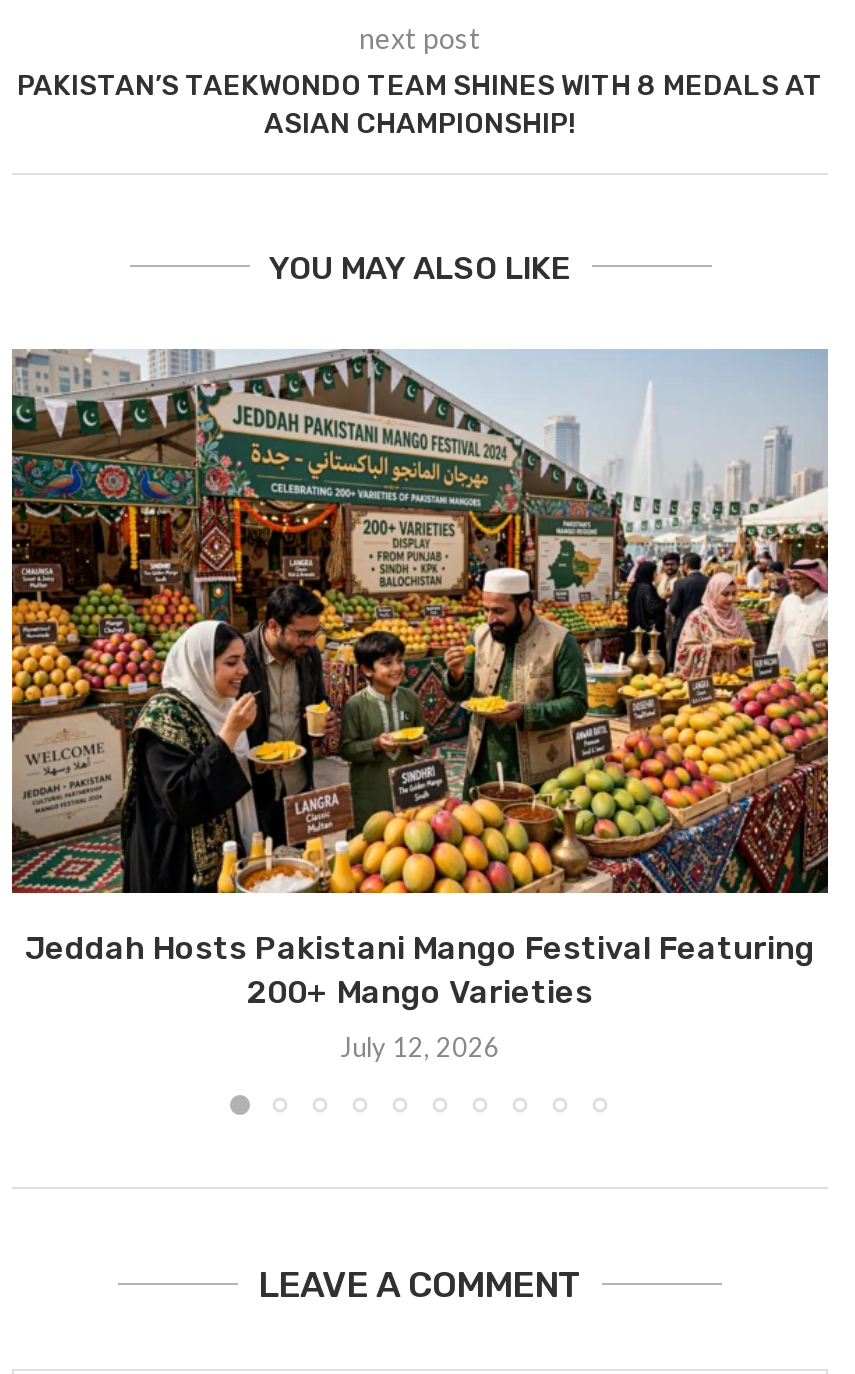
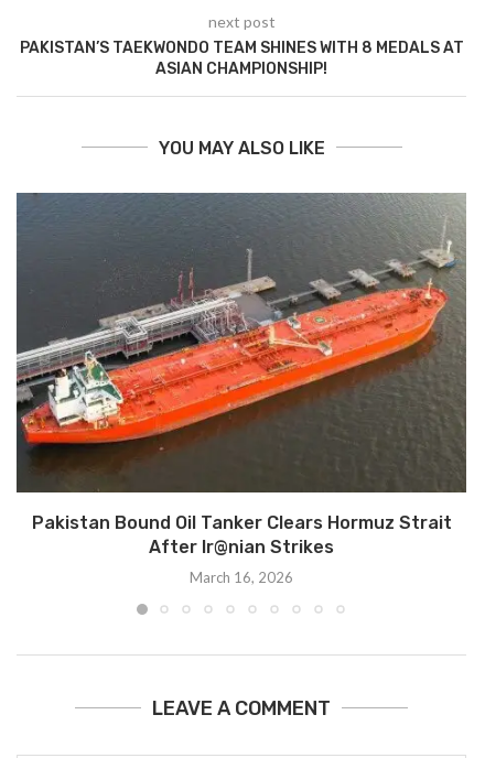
- [image]
- Jeddah Hosts Pakistani Mango Festival Featuring
- 200+ Mango Varieties
+ [image]
+ Pakistan Bound Oil Tanker Clears Hormuz Strait
+ After Ir@nian Strikes

- July 12, 2026
+ March 16, 2026
